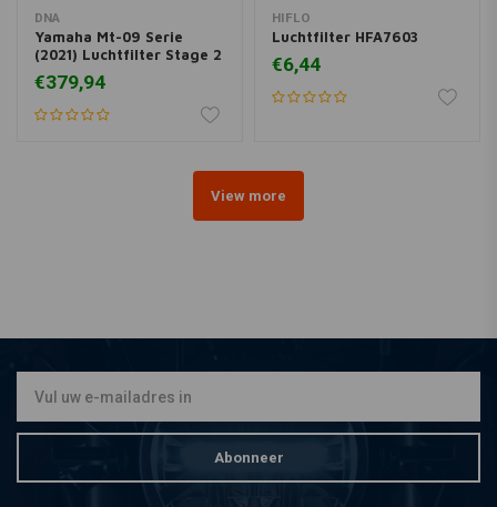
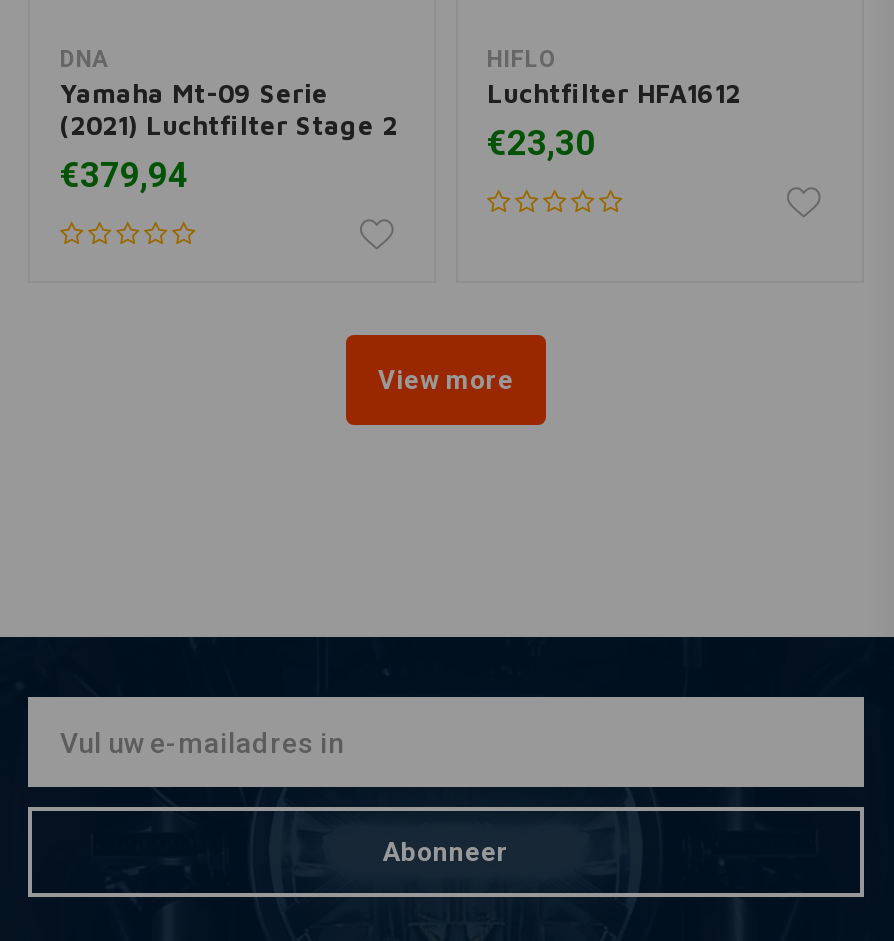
- Luchtfilter HFA7603
+ Luchtfilter HFA1612

- €6,44
+ €23,30
